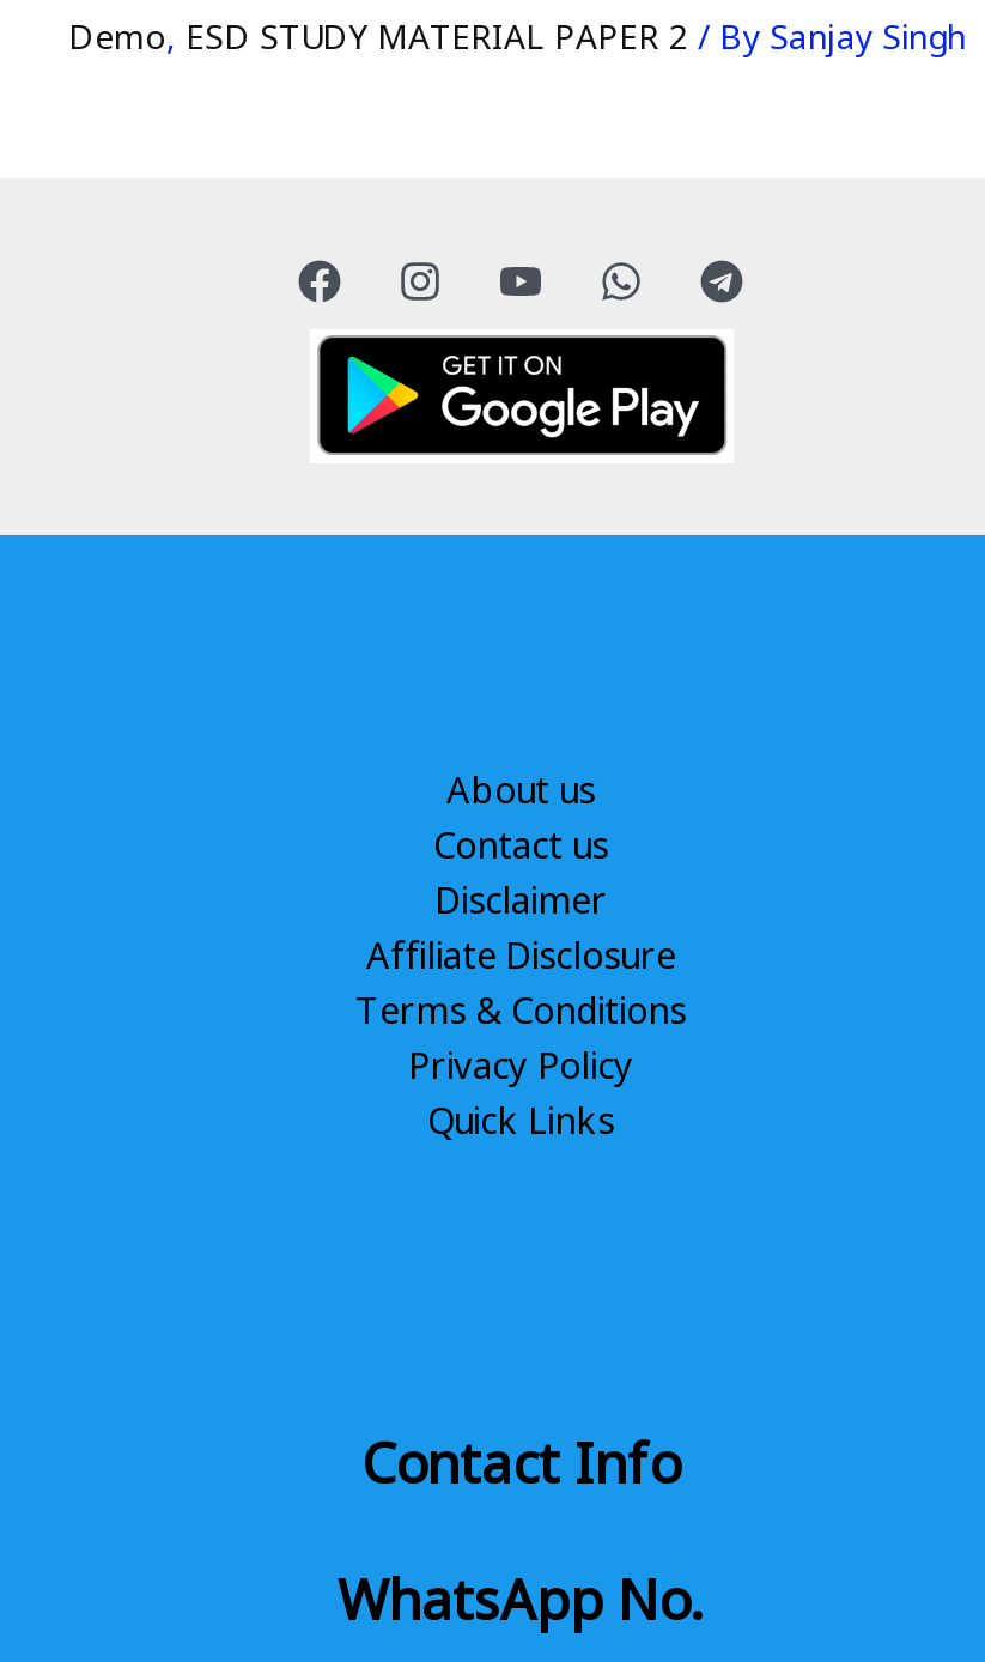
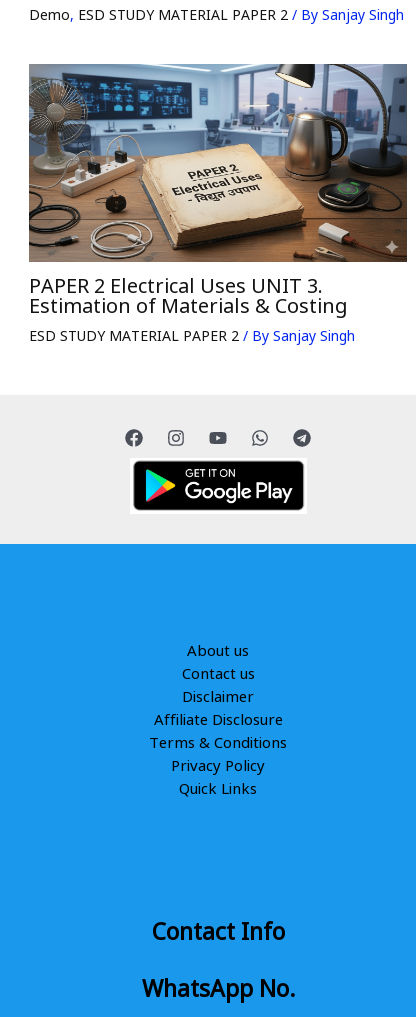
+ [image]
+ PAPER 2 Electrical Uses UNIT 3.
+ Estimation of Materials & Costing
+ ESD STUDY MATERIAL PAPER 2 / By Sanjay Singh
